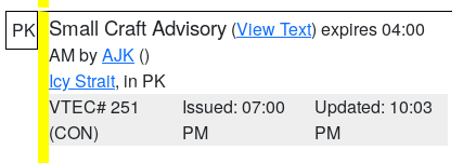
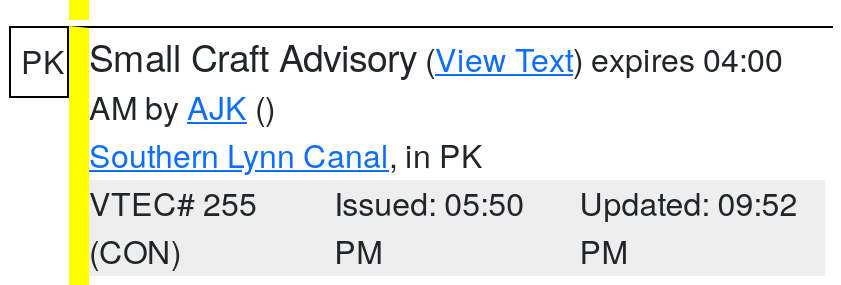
- Icy Strait, in PK
- VTEC# 251
+ Southern Lynn Canal, in PK
+ VTEC# 255

- Issued: 07:00
+ Issued: 05:50

- Updated: 10:03
+ Updated: 09:52
